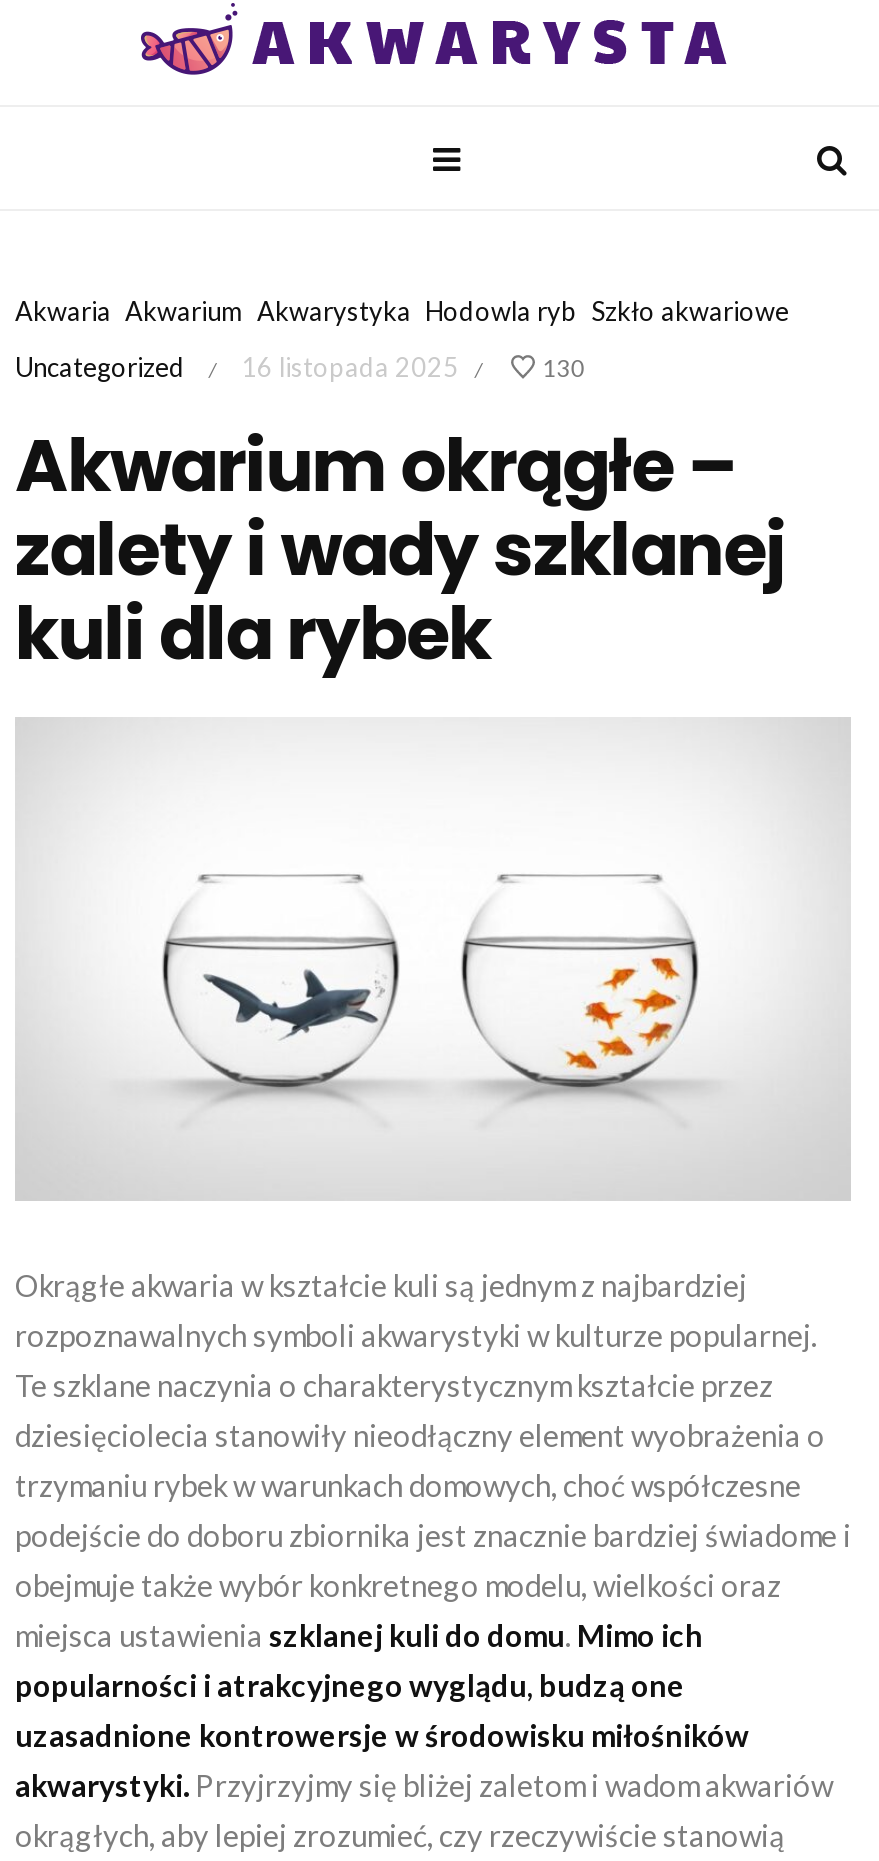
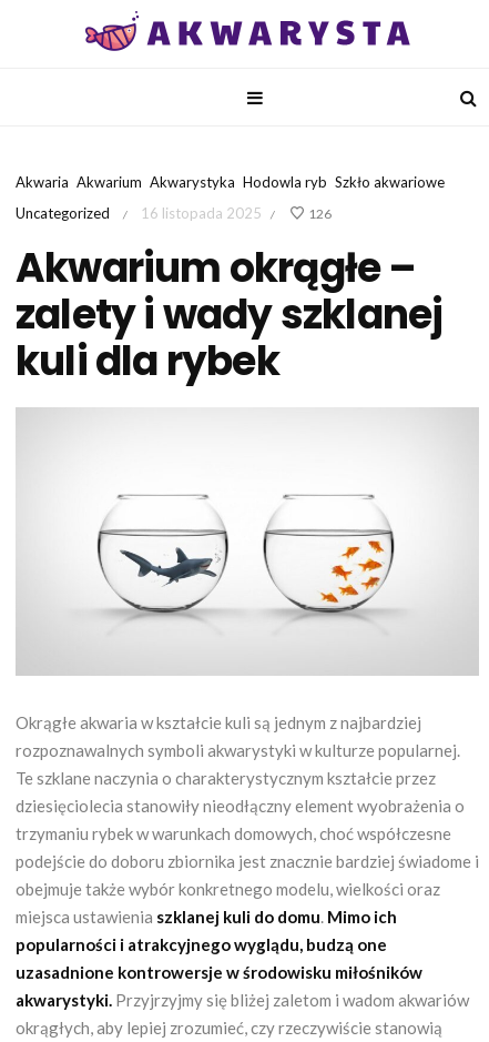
- 130
+ 126
